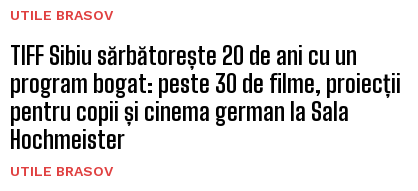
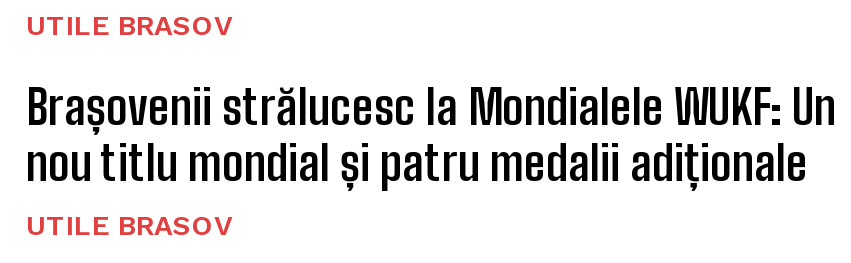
- TIFF Sibiu sărbătorește 20 de ani cu un
- program bogat: peste 30 de filme, proiecții
- pentru copii și cinema german la Sala
- Hochmeister
+ Brașovenii strălucesc la Mondialele WUKF: Un
+ nou titlu mondial și patru medalii adiționale
